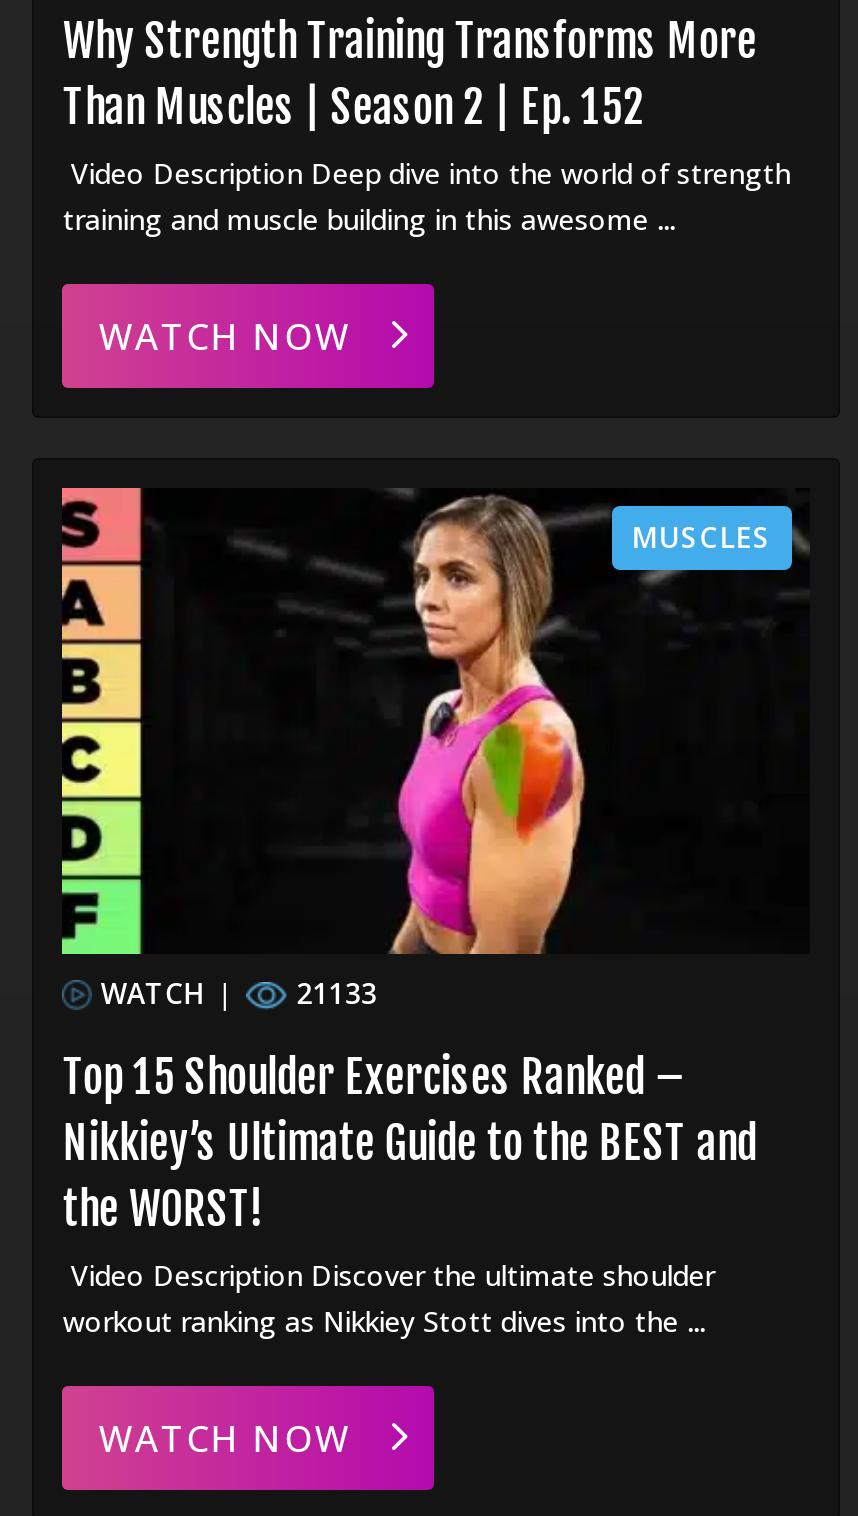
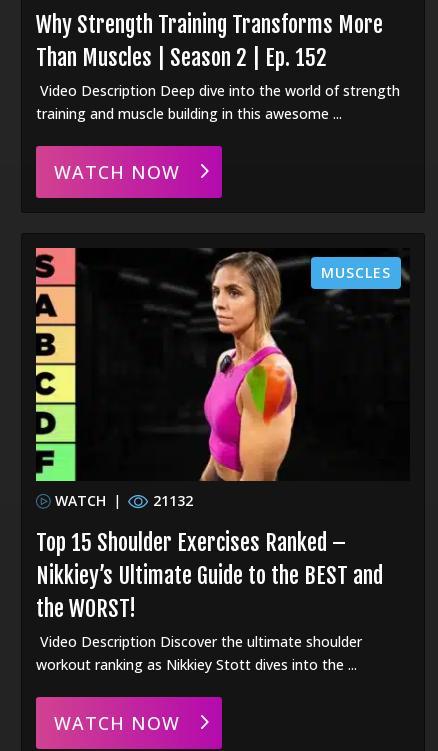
- 21133
+ 21132
